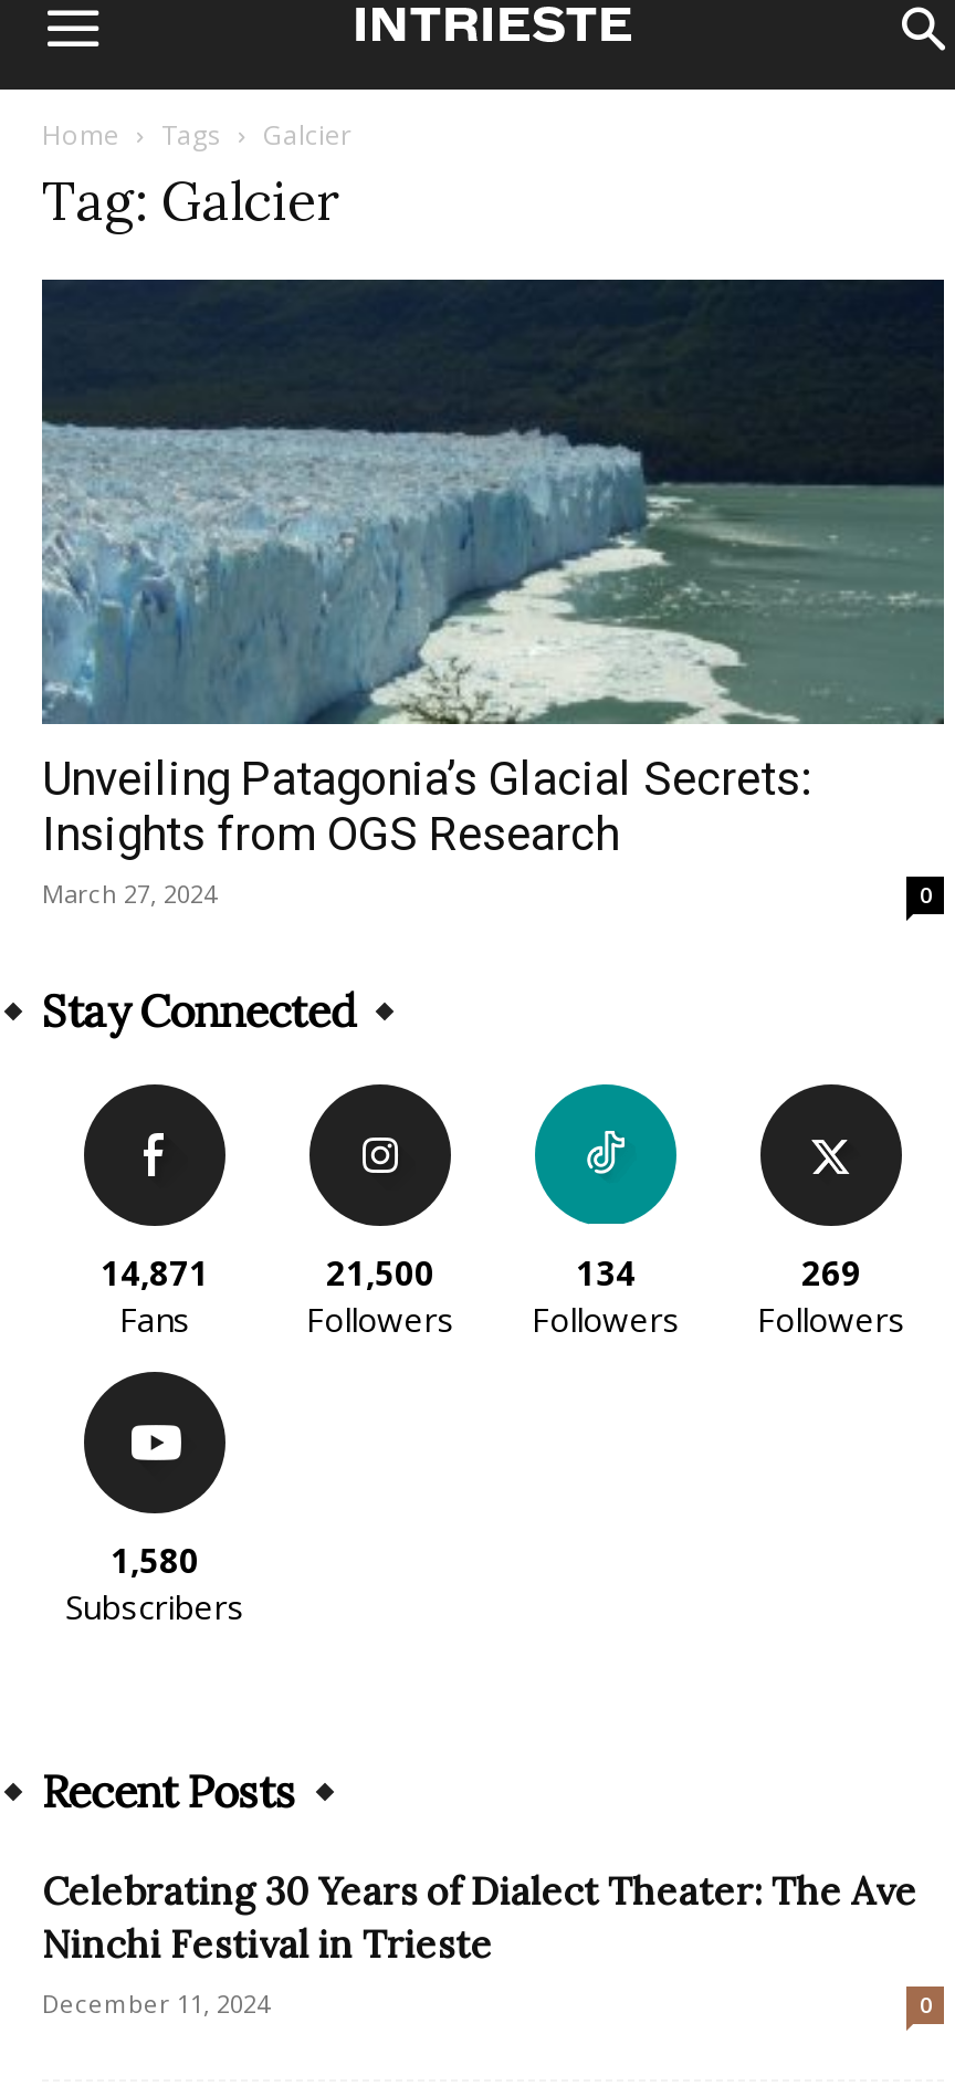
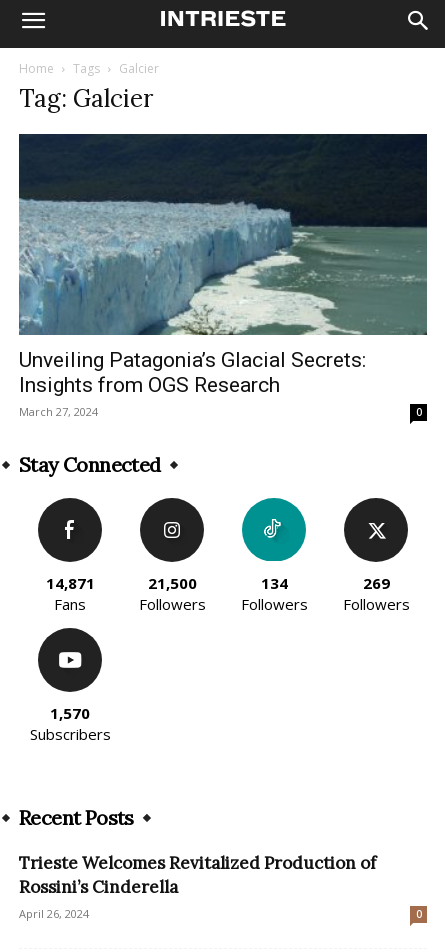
- 1,580
+ 1,570

- Celebrating 30 Years of Dialect Theater: The Ave
- Ninchi Festival in Trieste
- December 11, 2024
+ Trieste Welcomes Revitalized Production of
+ Rossini’s Cinderella
+ April 26, 2024
